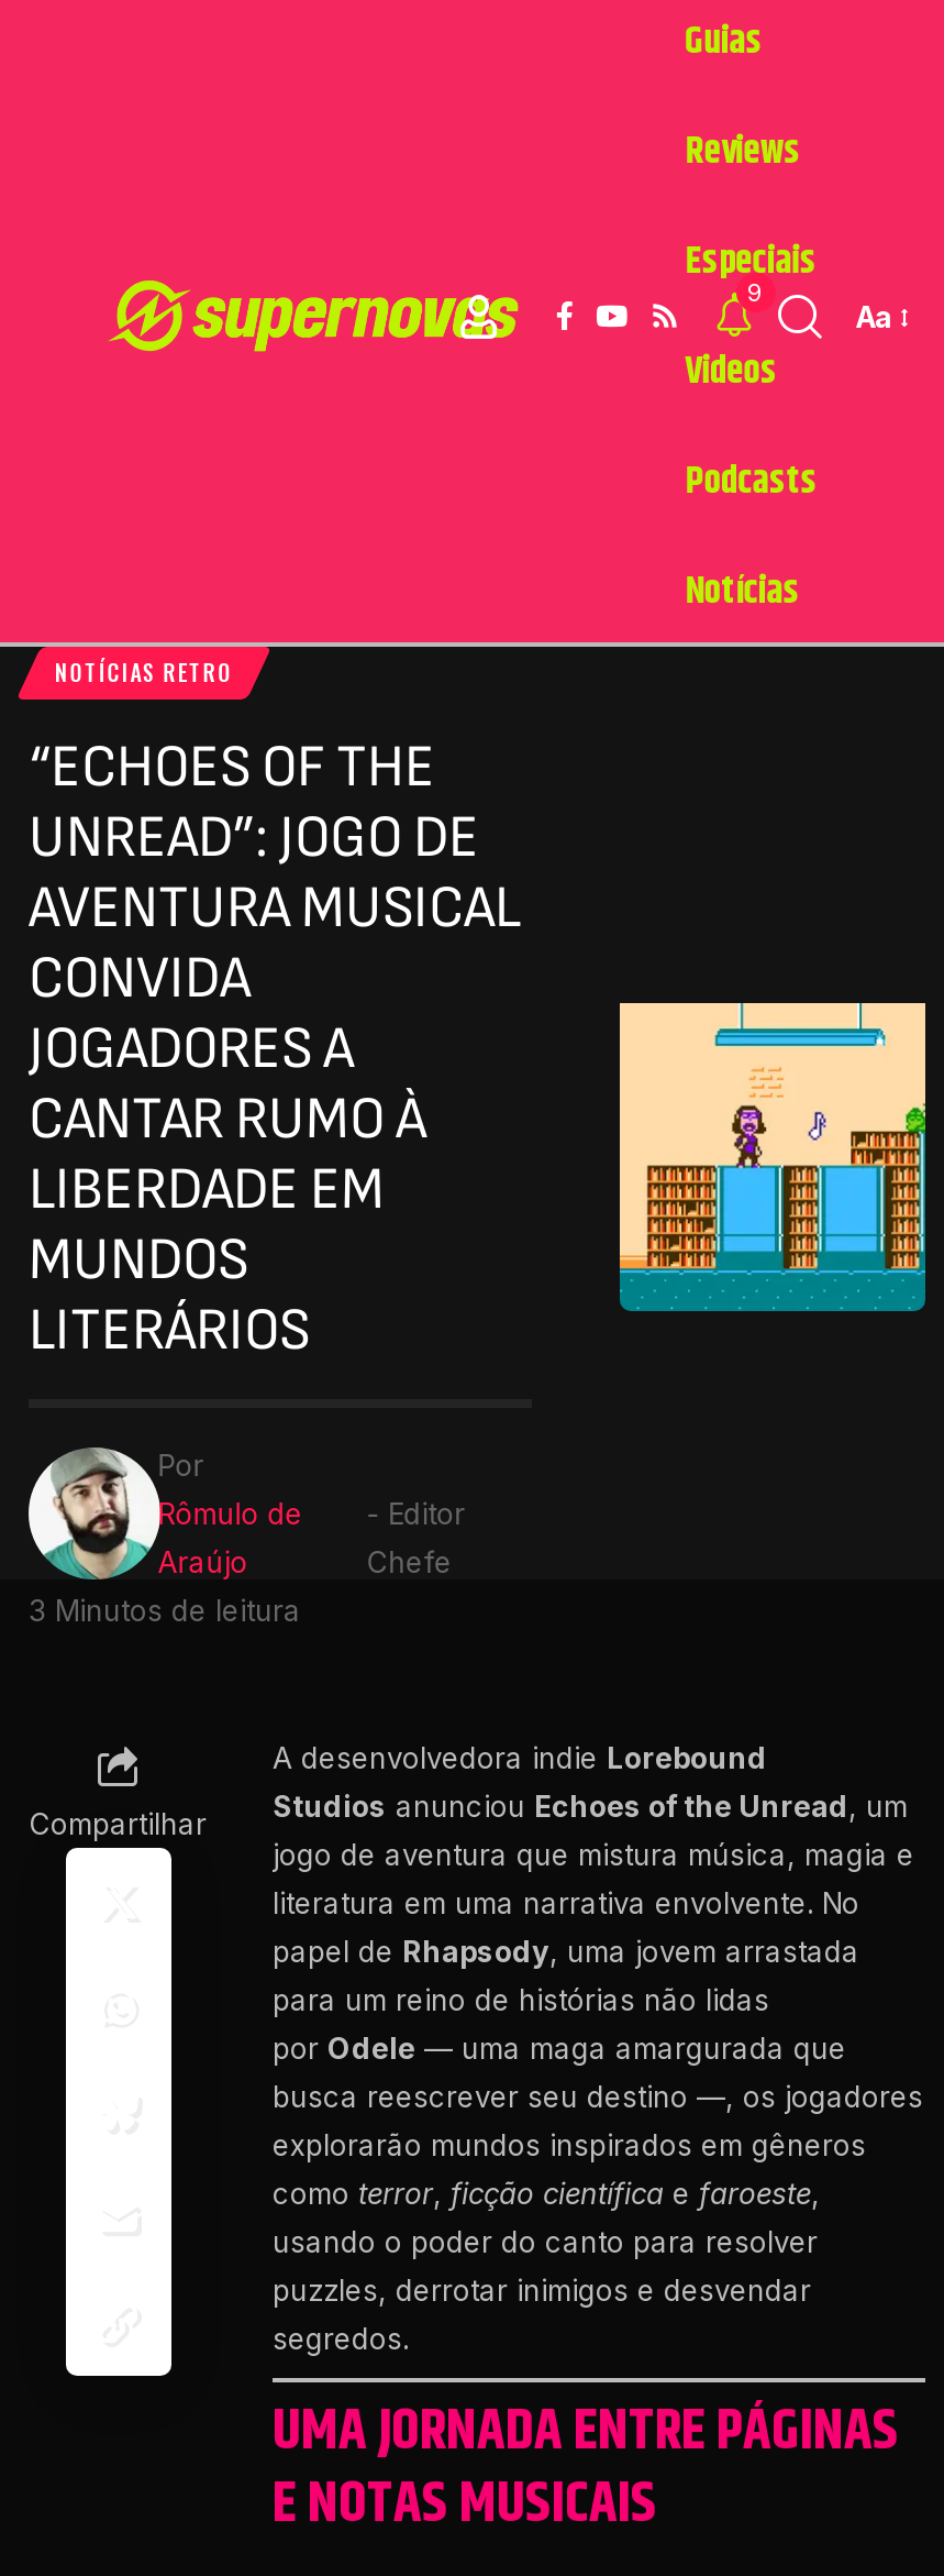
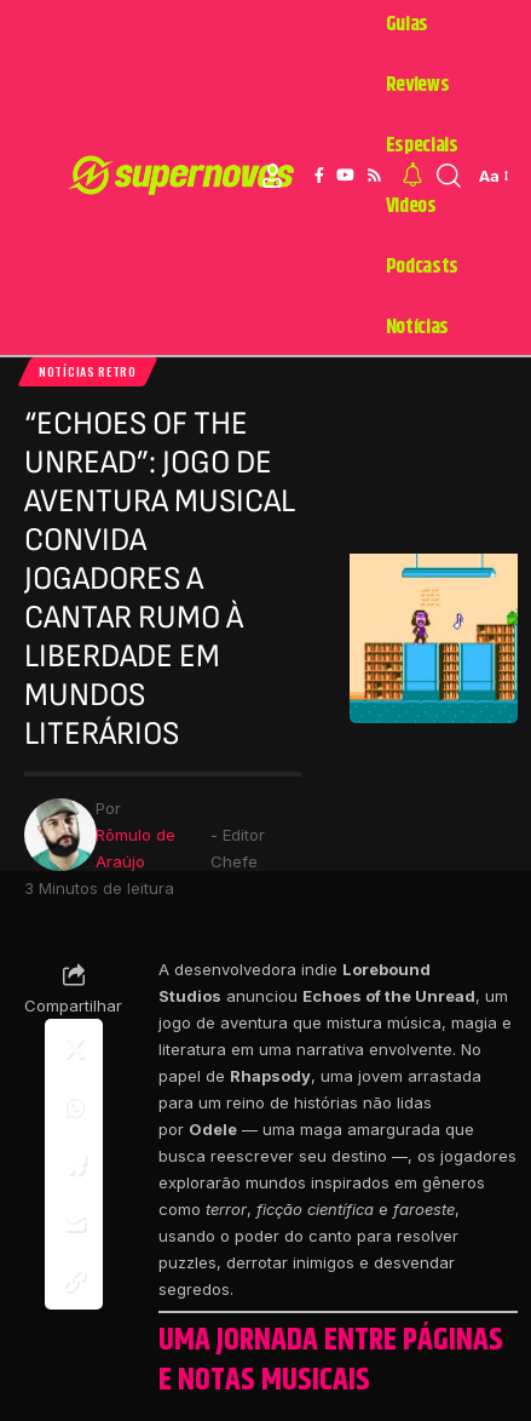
- 9
